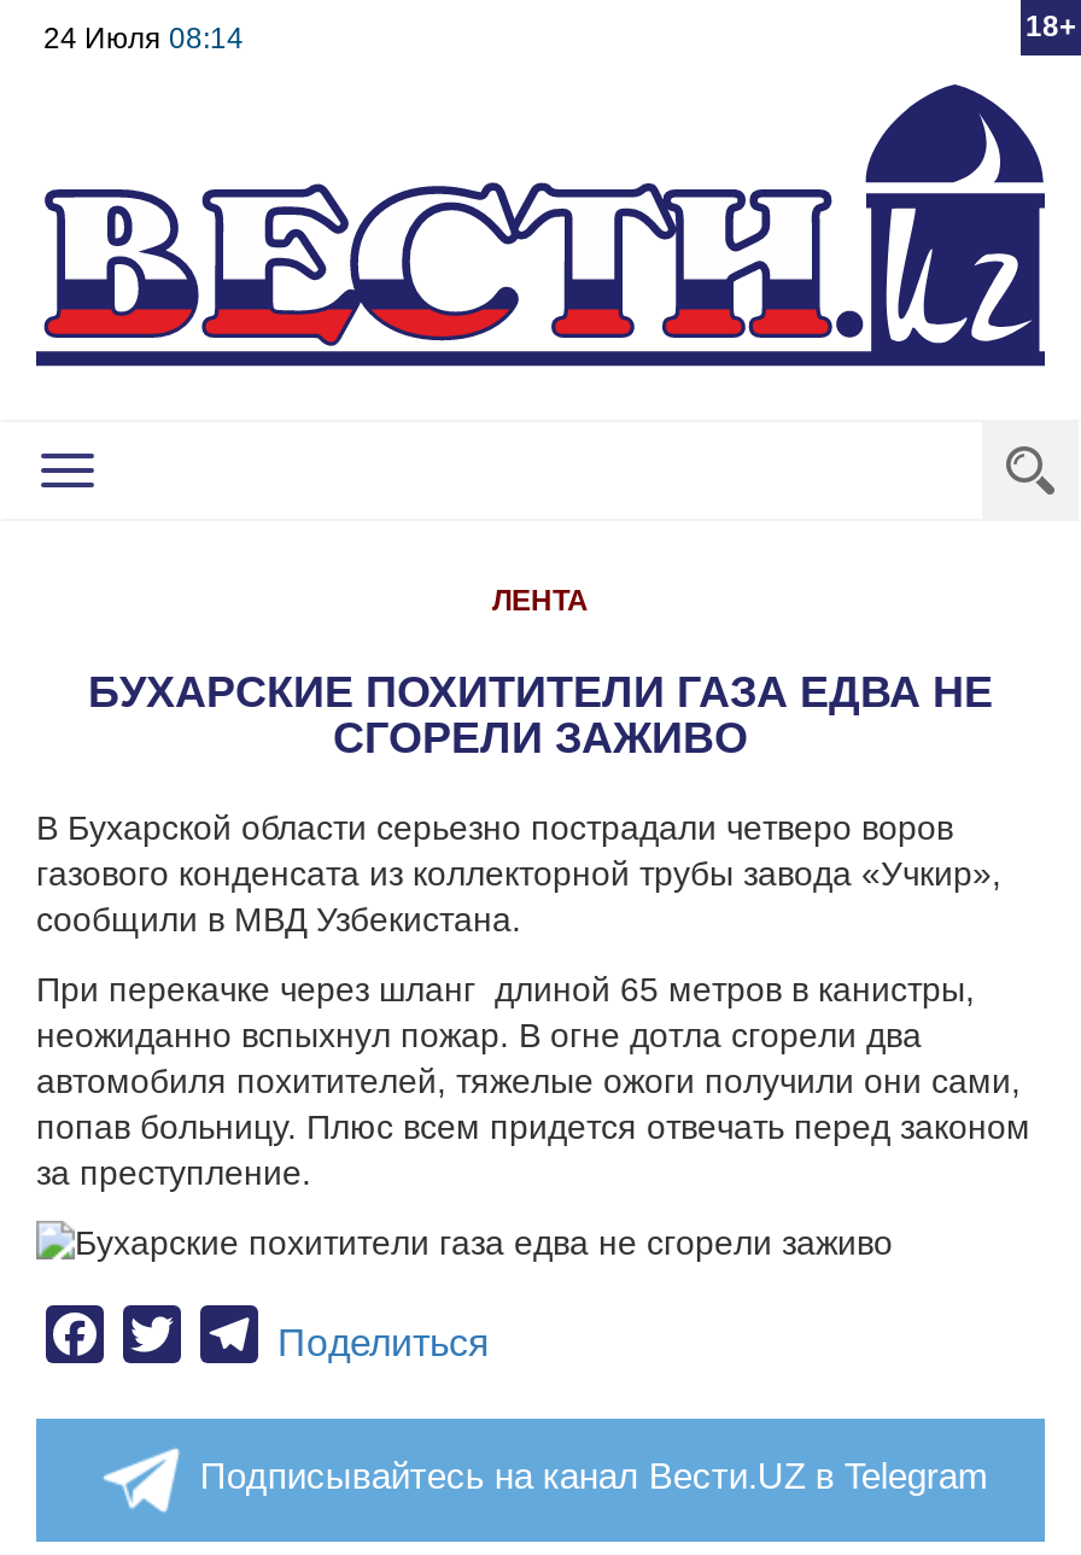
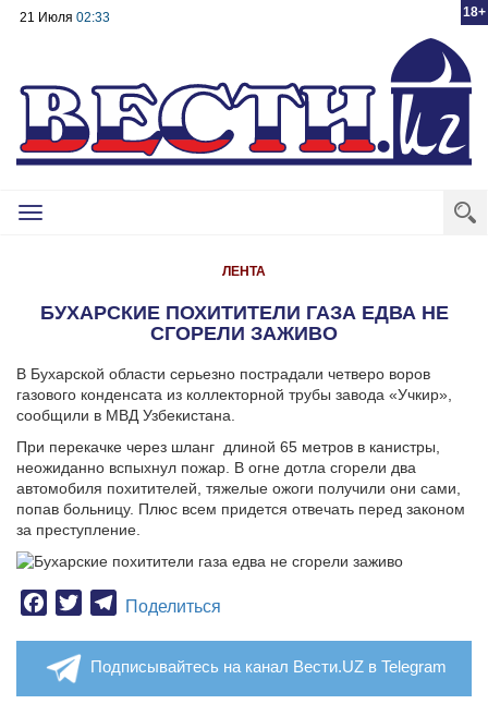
- 24 Июля 08:14
+ 21 Июля 02:33
